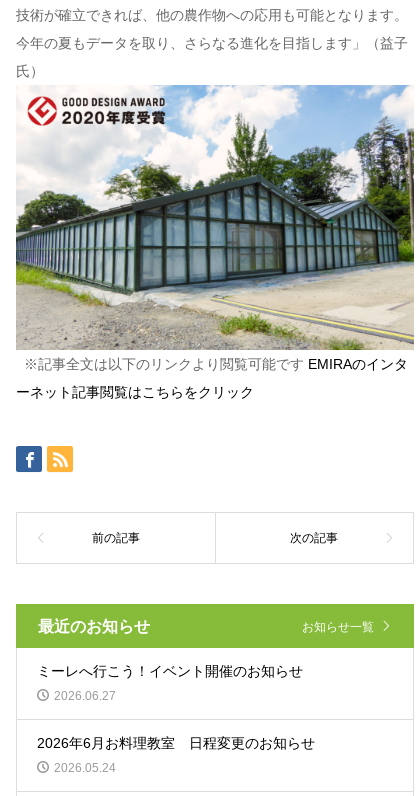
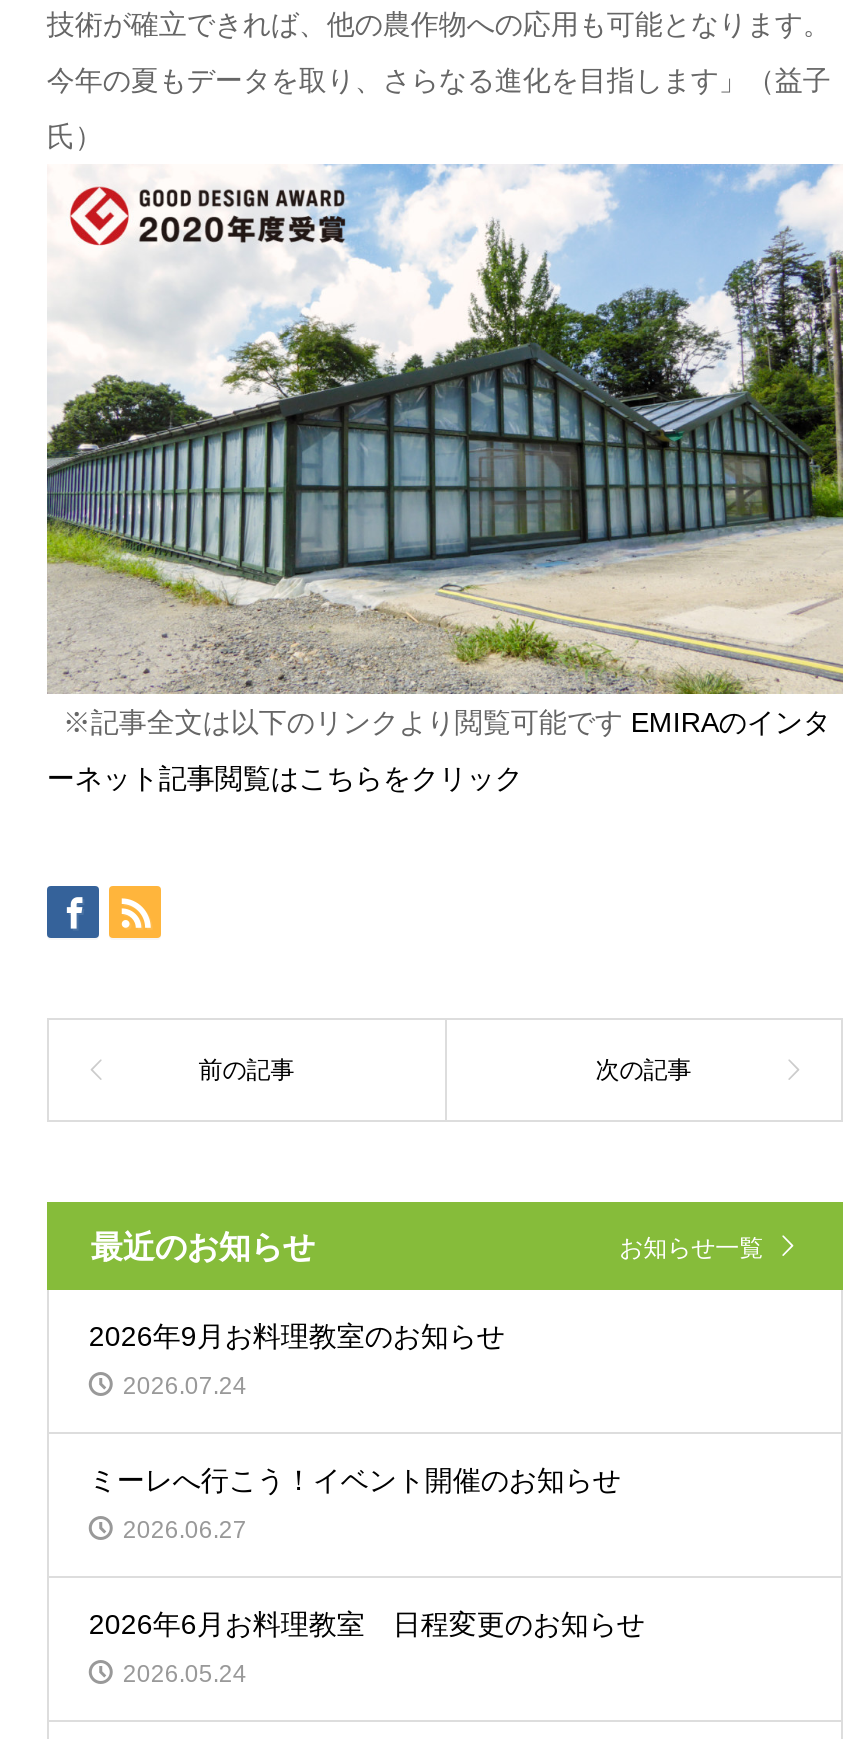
+ 2026年9月お料理教室のお知らせ
+ 2026.07.24
